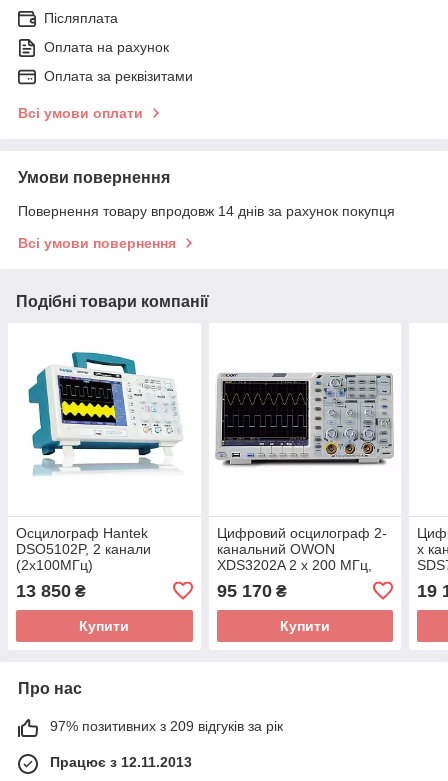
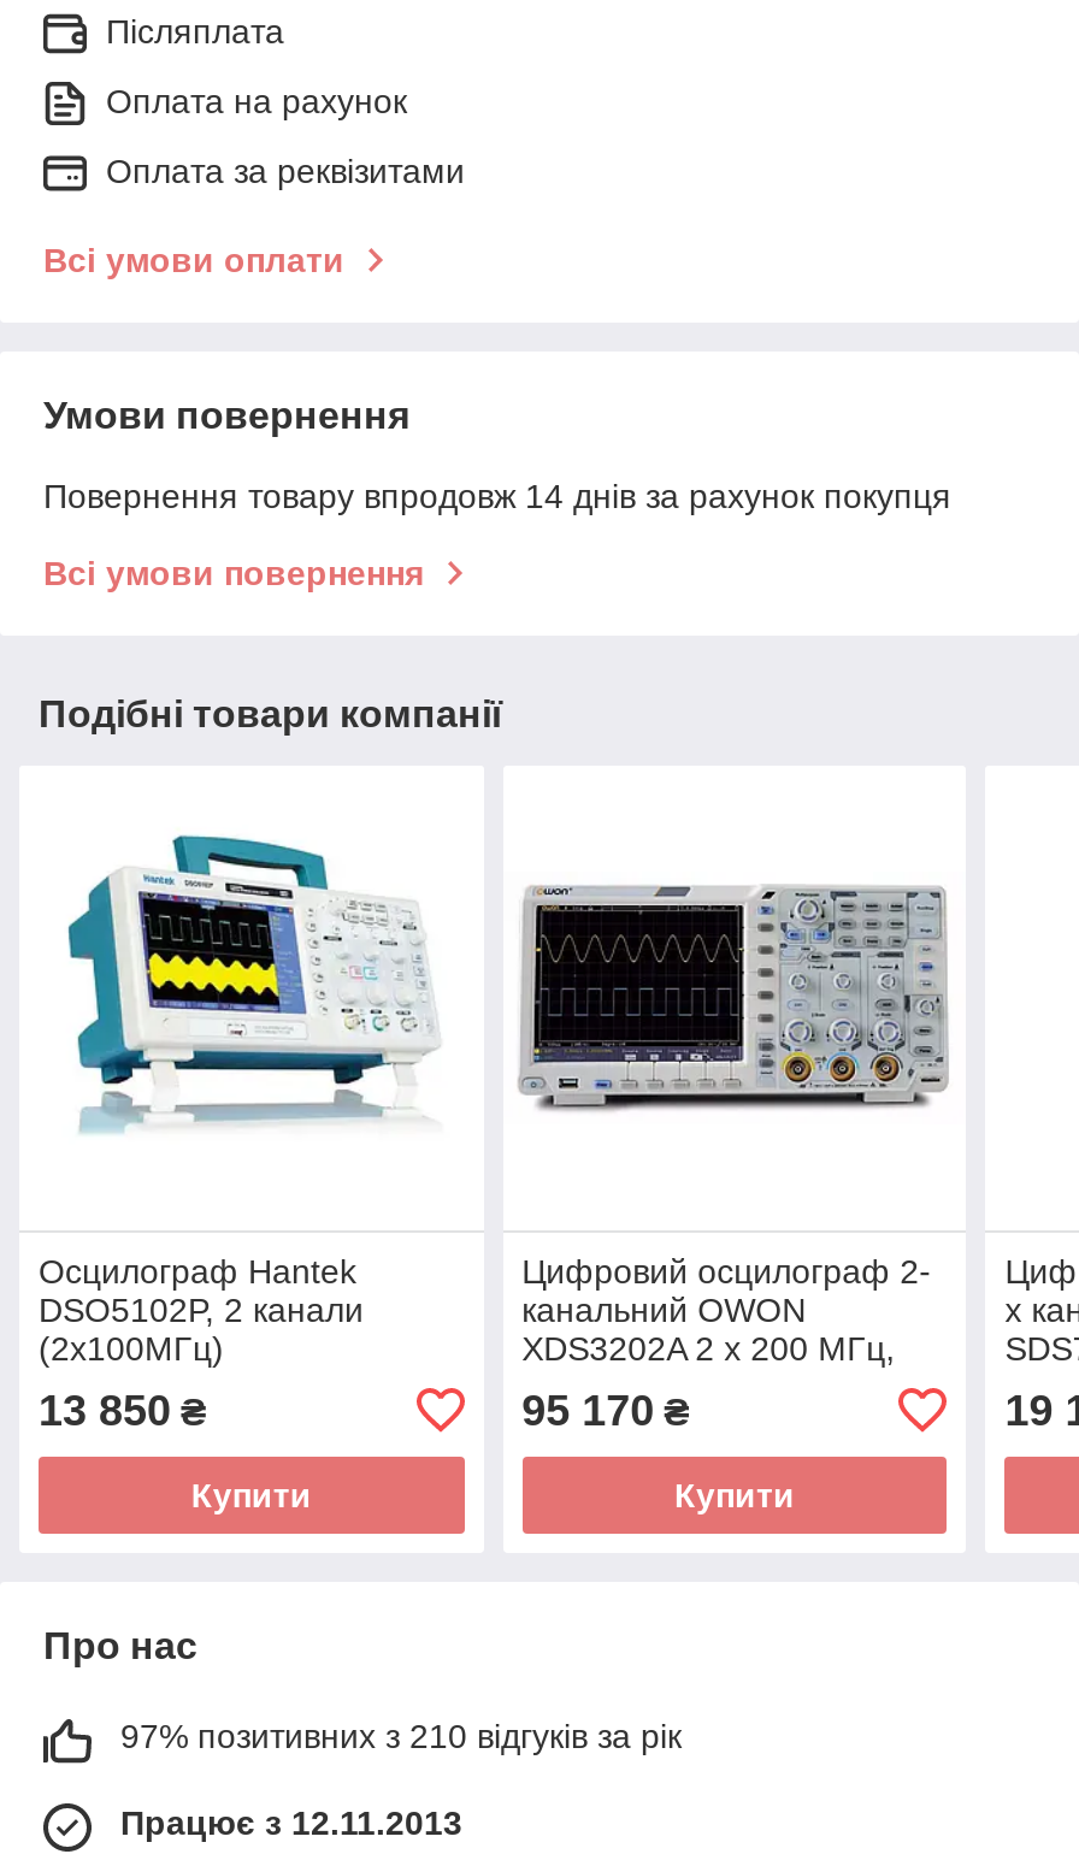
- 97% позитивних з 209 відгуків за рік
+ 97% позитивних з 210 відгуків за рік
